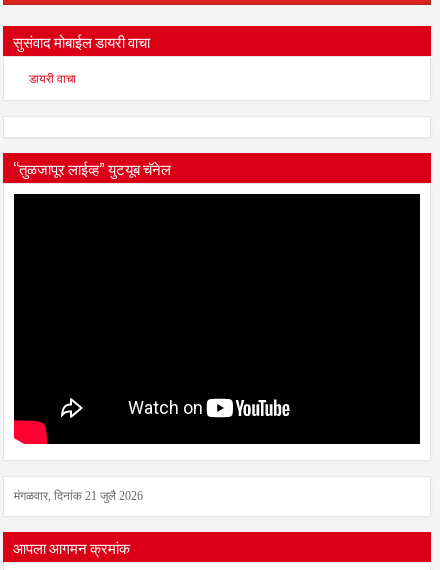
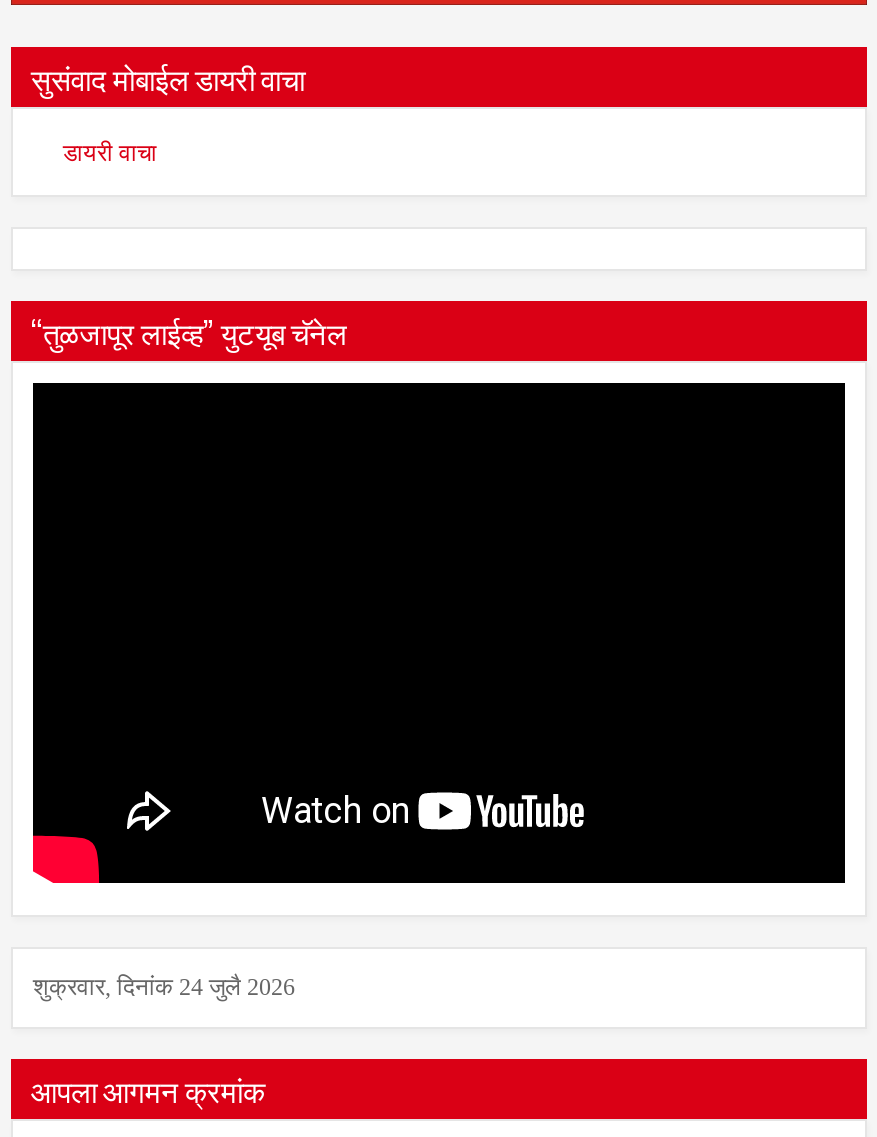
- मंगळवार, दिनांक 21 जुलै 2026
+ शुक्रवार, दिनांक 24 जुलै 2026
